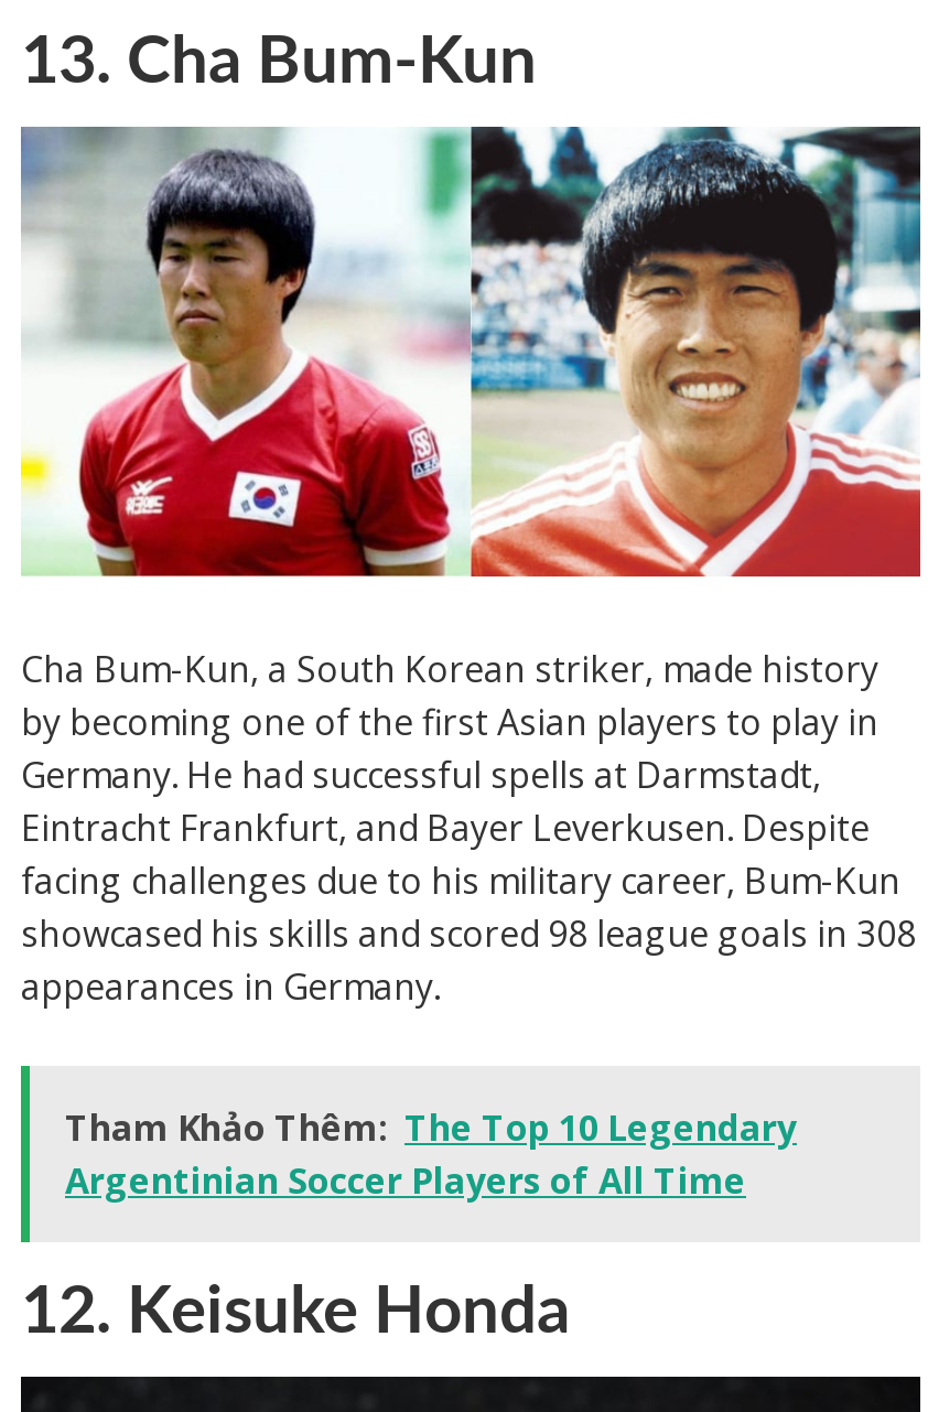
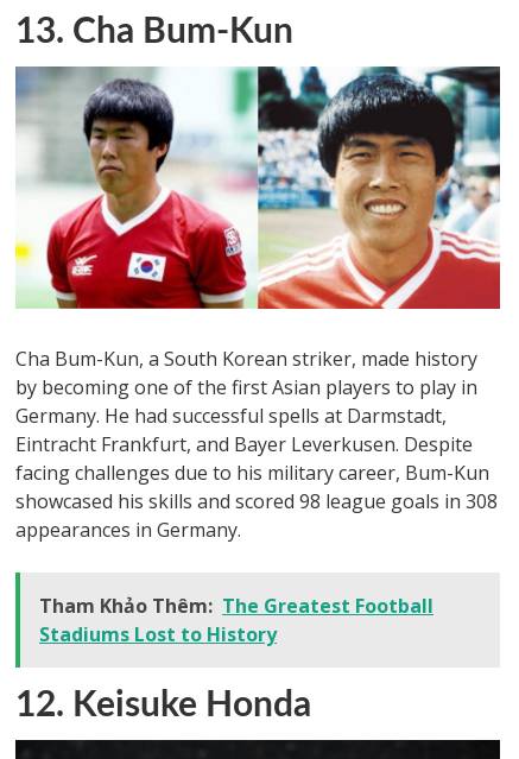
- Tham Khảo Thêm: The Top 10 Legendary
- Argentinian Soccer Players of All Time
+ Tham Khảo Thêm: The Greatest Football
+ Stadiums Lost to History
